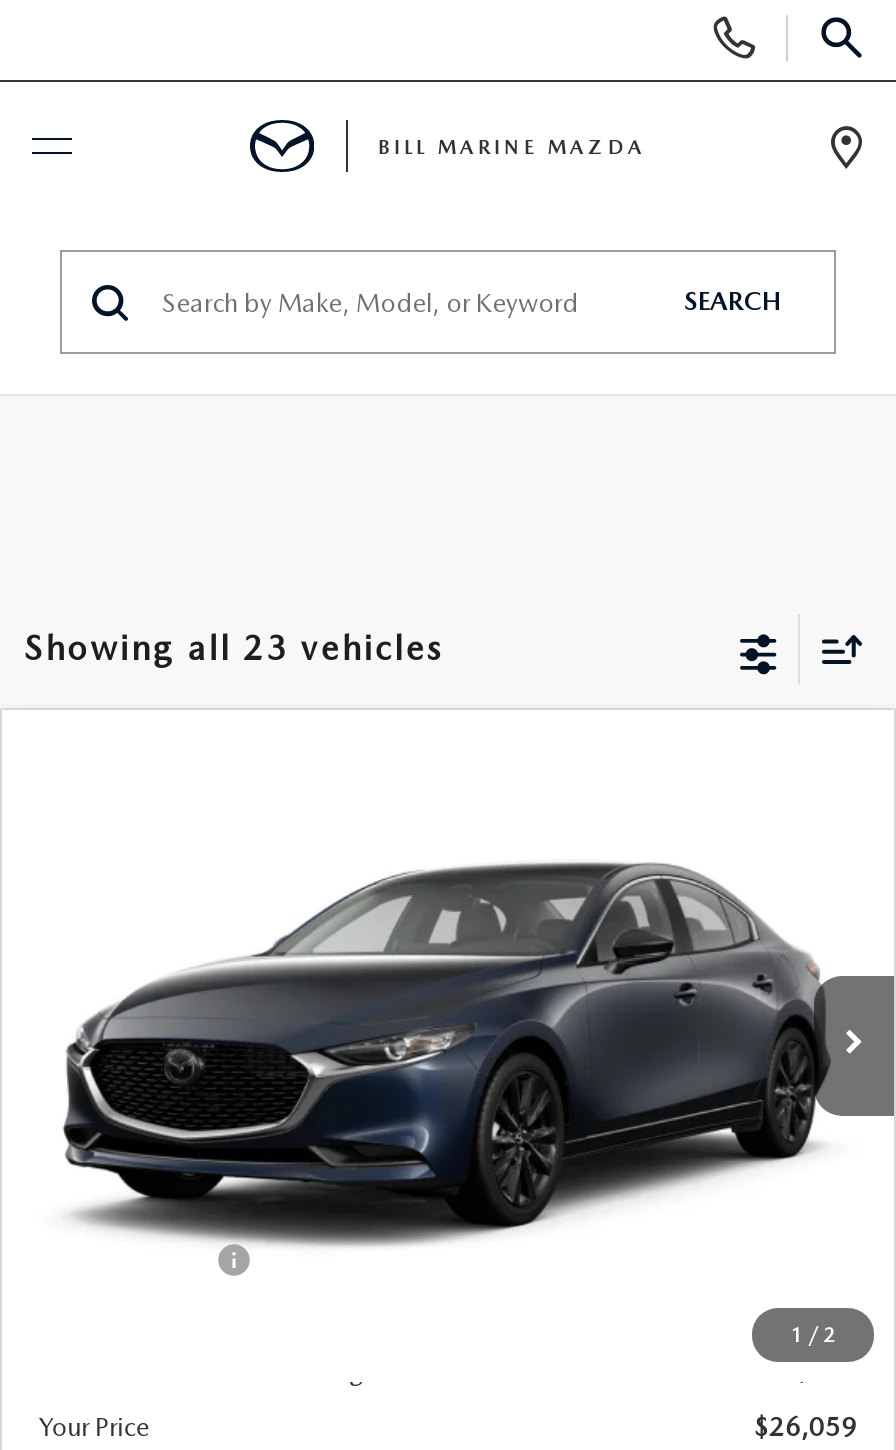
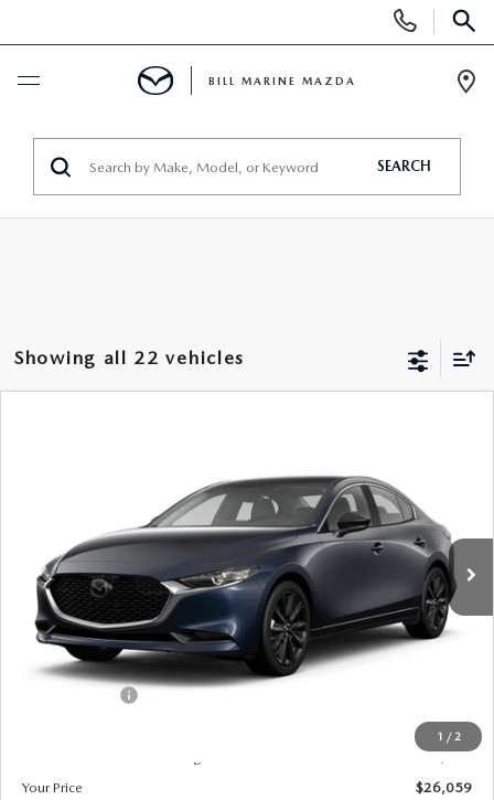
- Showing all 23 vehicles
+ Showing all 22 vehicles
